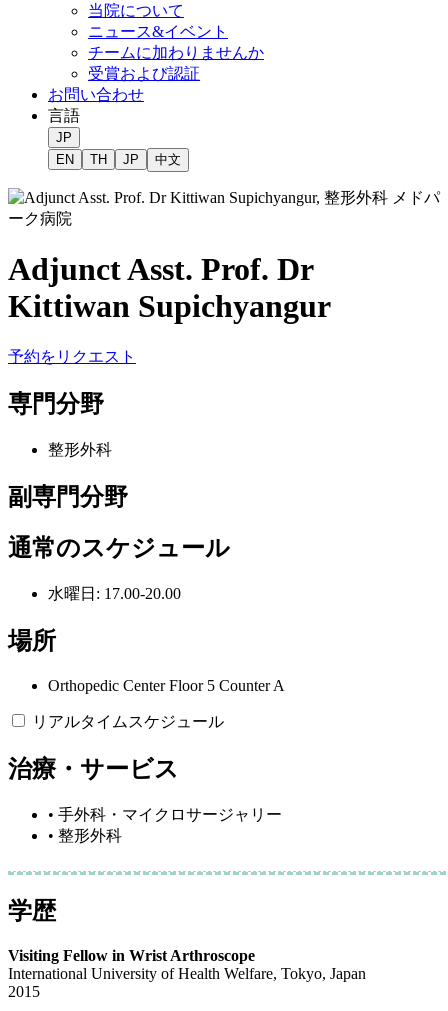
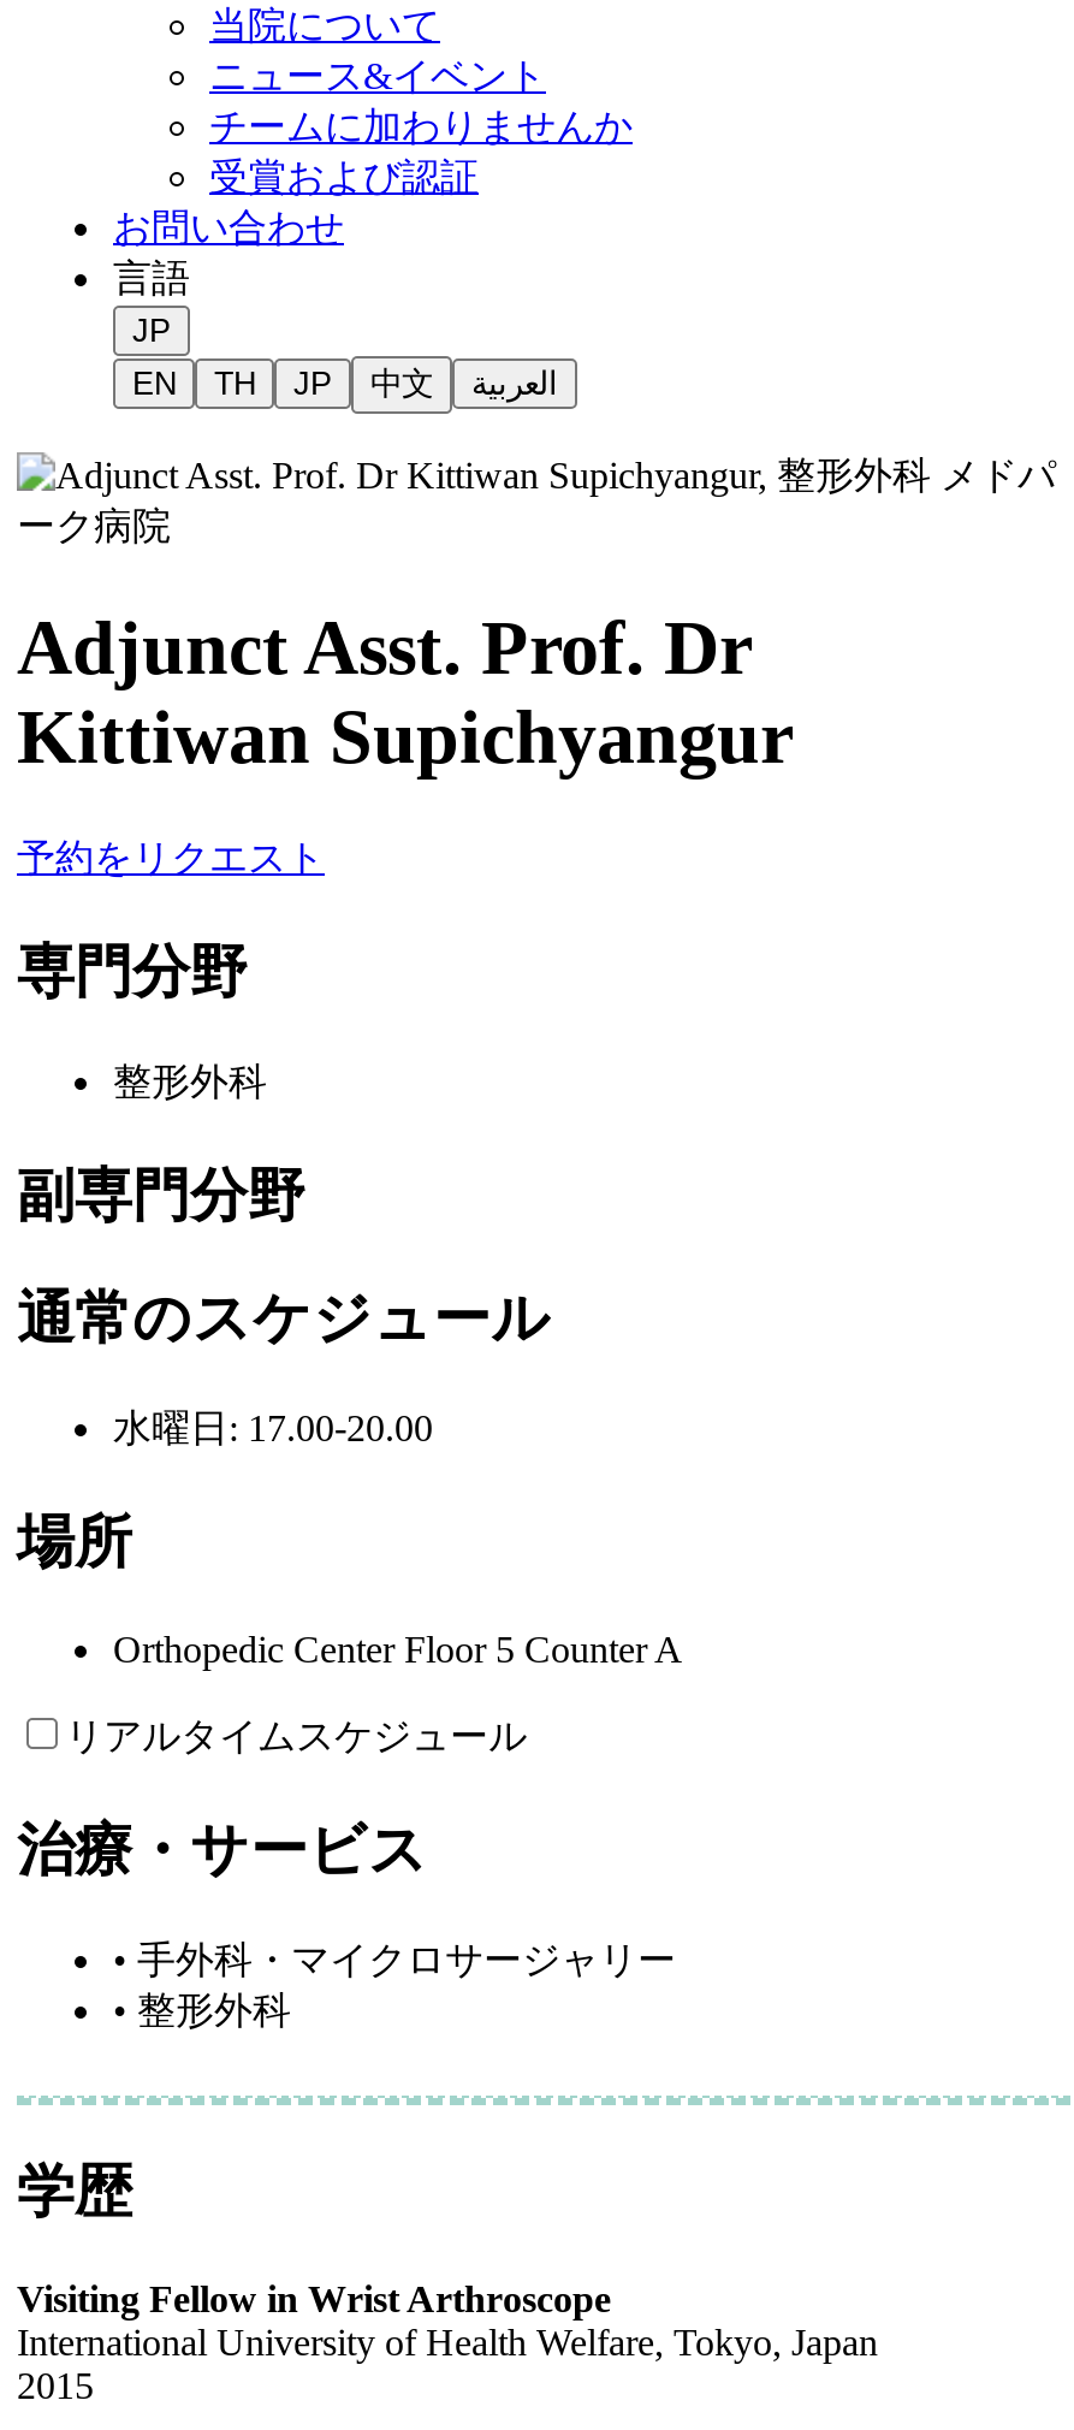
+ العربية
